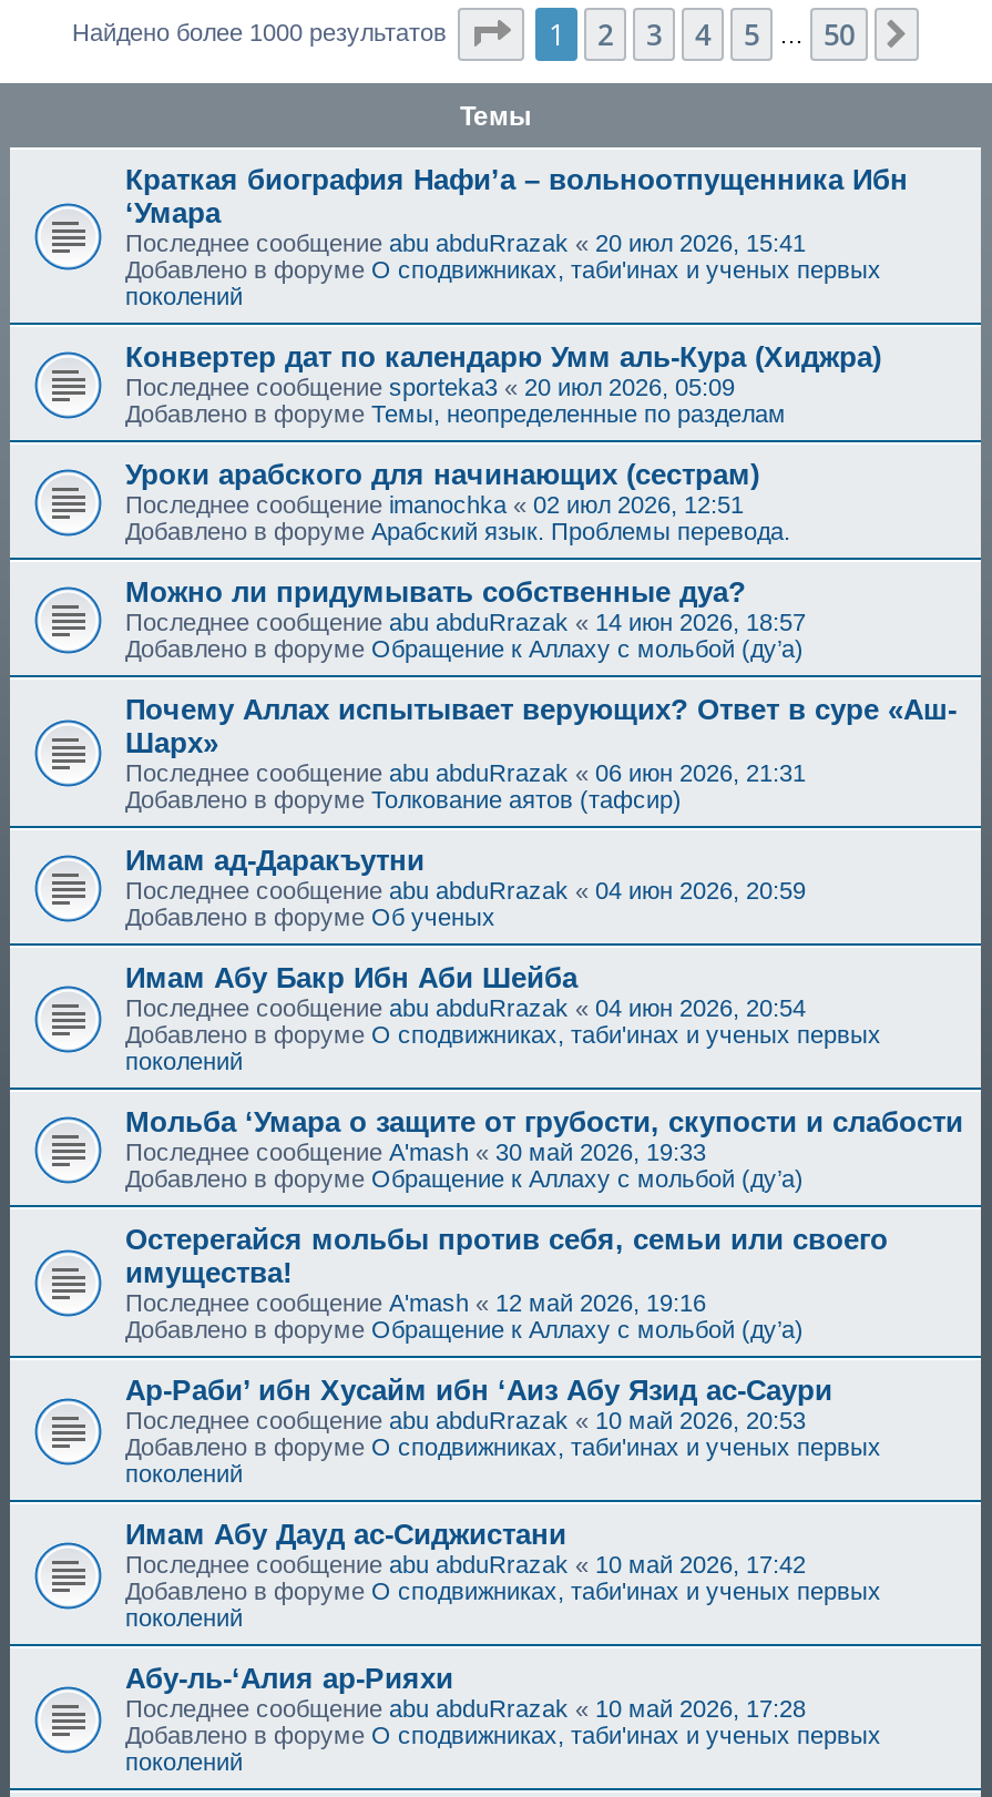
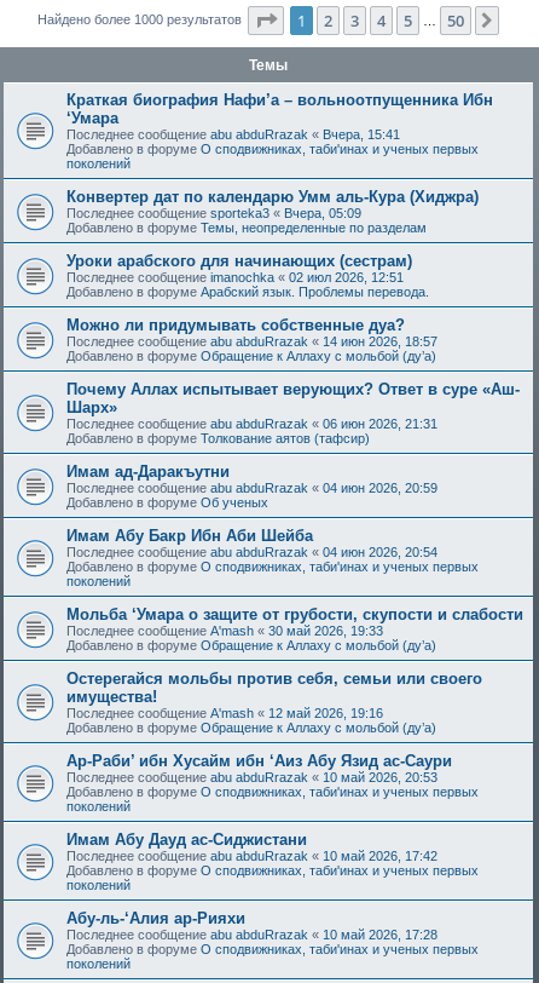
- Последнее сообщение abu abduRrazak «20 июл 2026, 15:41
+ Последнее сообщение abu abduRrazak «Вчера, 15:41

- Последнее сообщение sporteka3 «20 июл 2026, 05:09
+ Последнее сообщение sporteka3 «Вчера, 05:09
